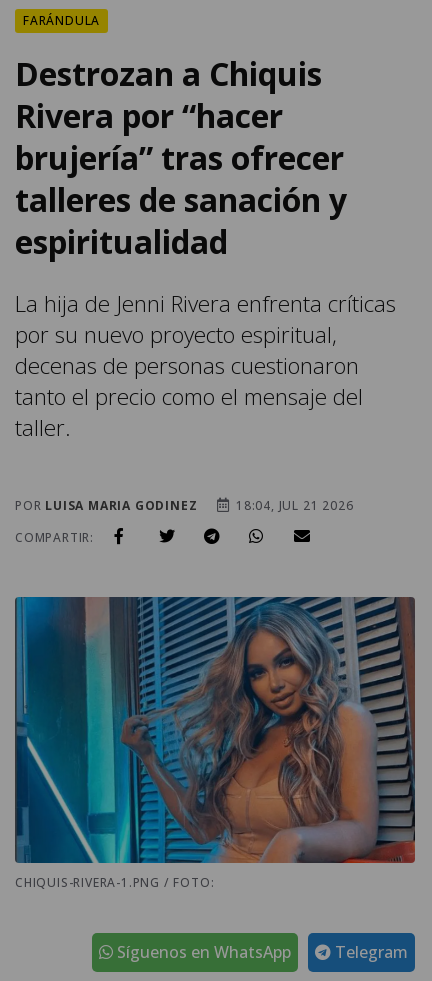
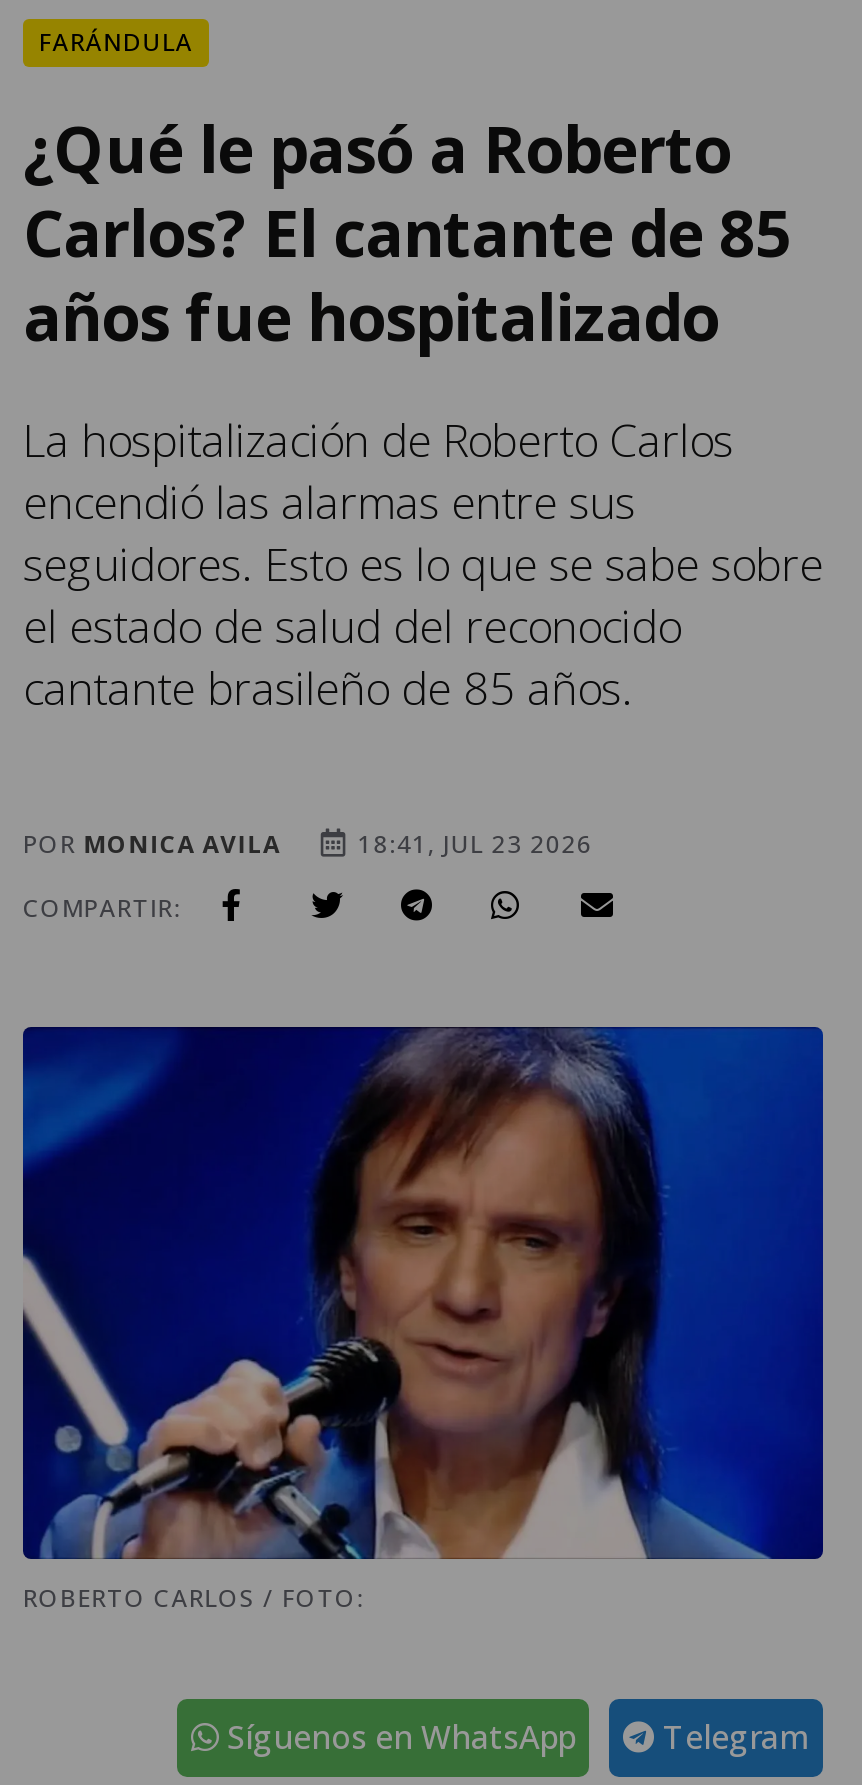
- Destrozan a Chiquis
- Rivera por “hacer
- brujería” tras ofrecer
- talleres de sanación y
- espiritualidad
+ ¿Qué le pasó a Roberto
+ Carlos? El cantante de 85
+ años fue hospitalizado

- La hija de Jenni Rivera enfrenta críticas
- por su nuevo proyecto espiritual,
- decenas de personas cuestionaron
- tanto el precio como el mensaje del
- taller.
+ La hospitalización de Roberto Carlos
+ encendió las alarmas entre sus
+ seguidores. Esto es lo que se sabe sobre
+ el estado de salud del reconocido
+ cantante brasileño de 85 años.

- POR LUISA MARIA GODINEZ
- 18:04, JUL 21 2026
+ POR MONICA AVILA
+ 18:41, JUL 23 2026

- [image]
- CHIQUIS-RIVERA-1.PNG / FOTO:
+ [image]
+ ROBERTO CARLOS / FOTO:
